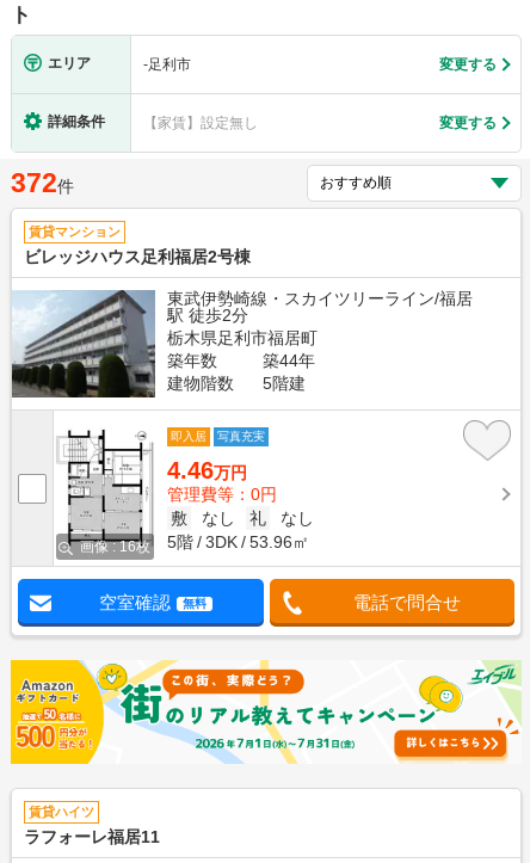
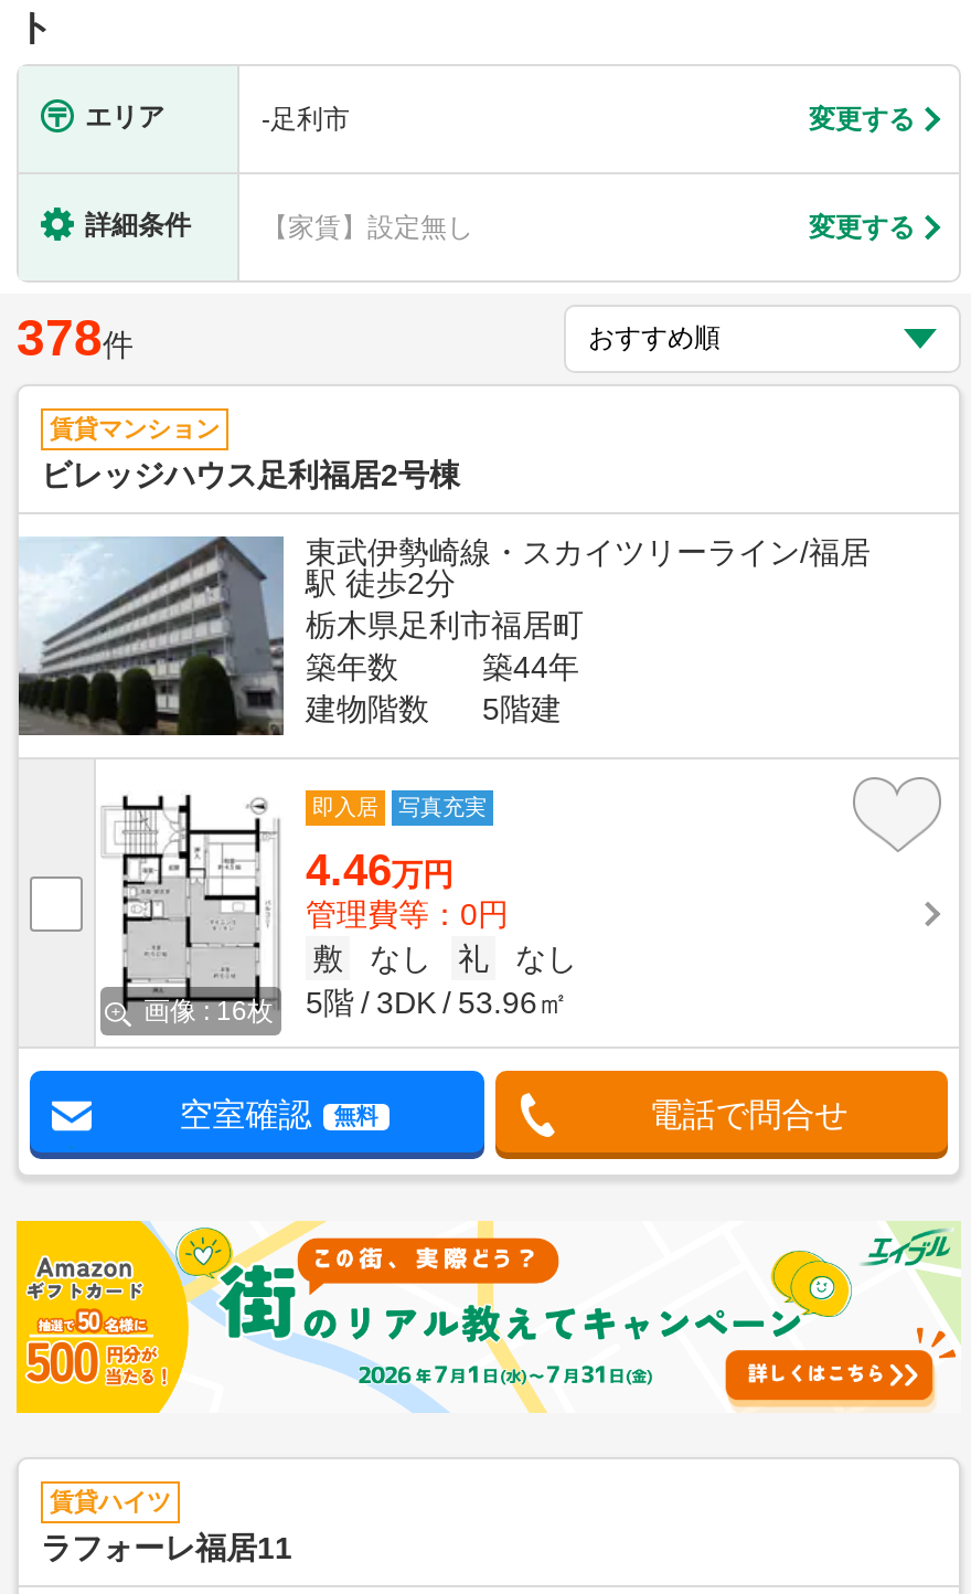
- 372件
+ 378件
